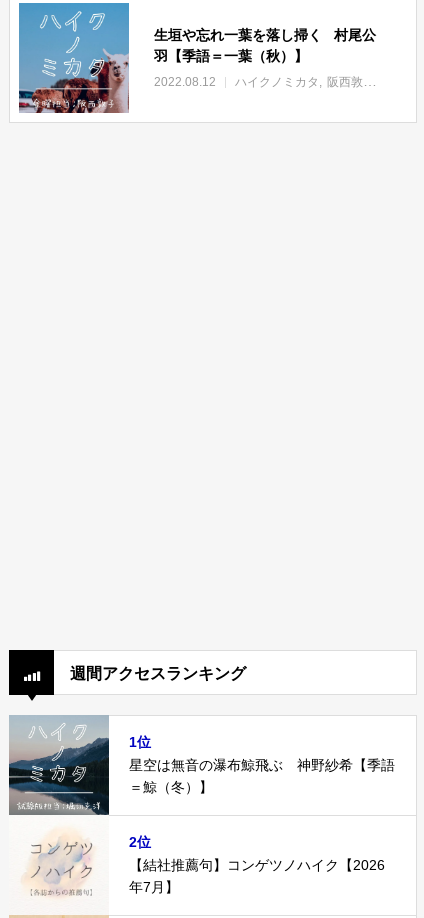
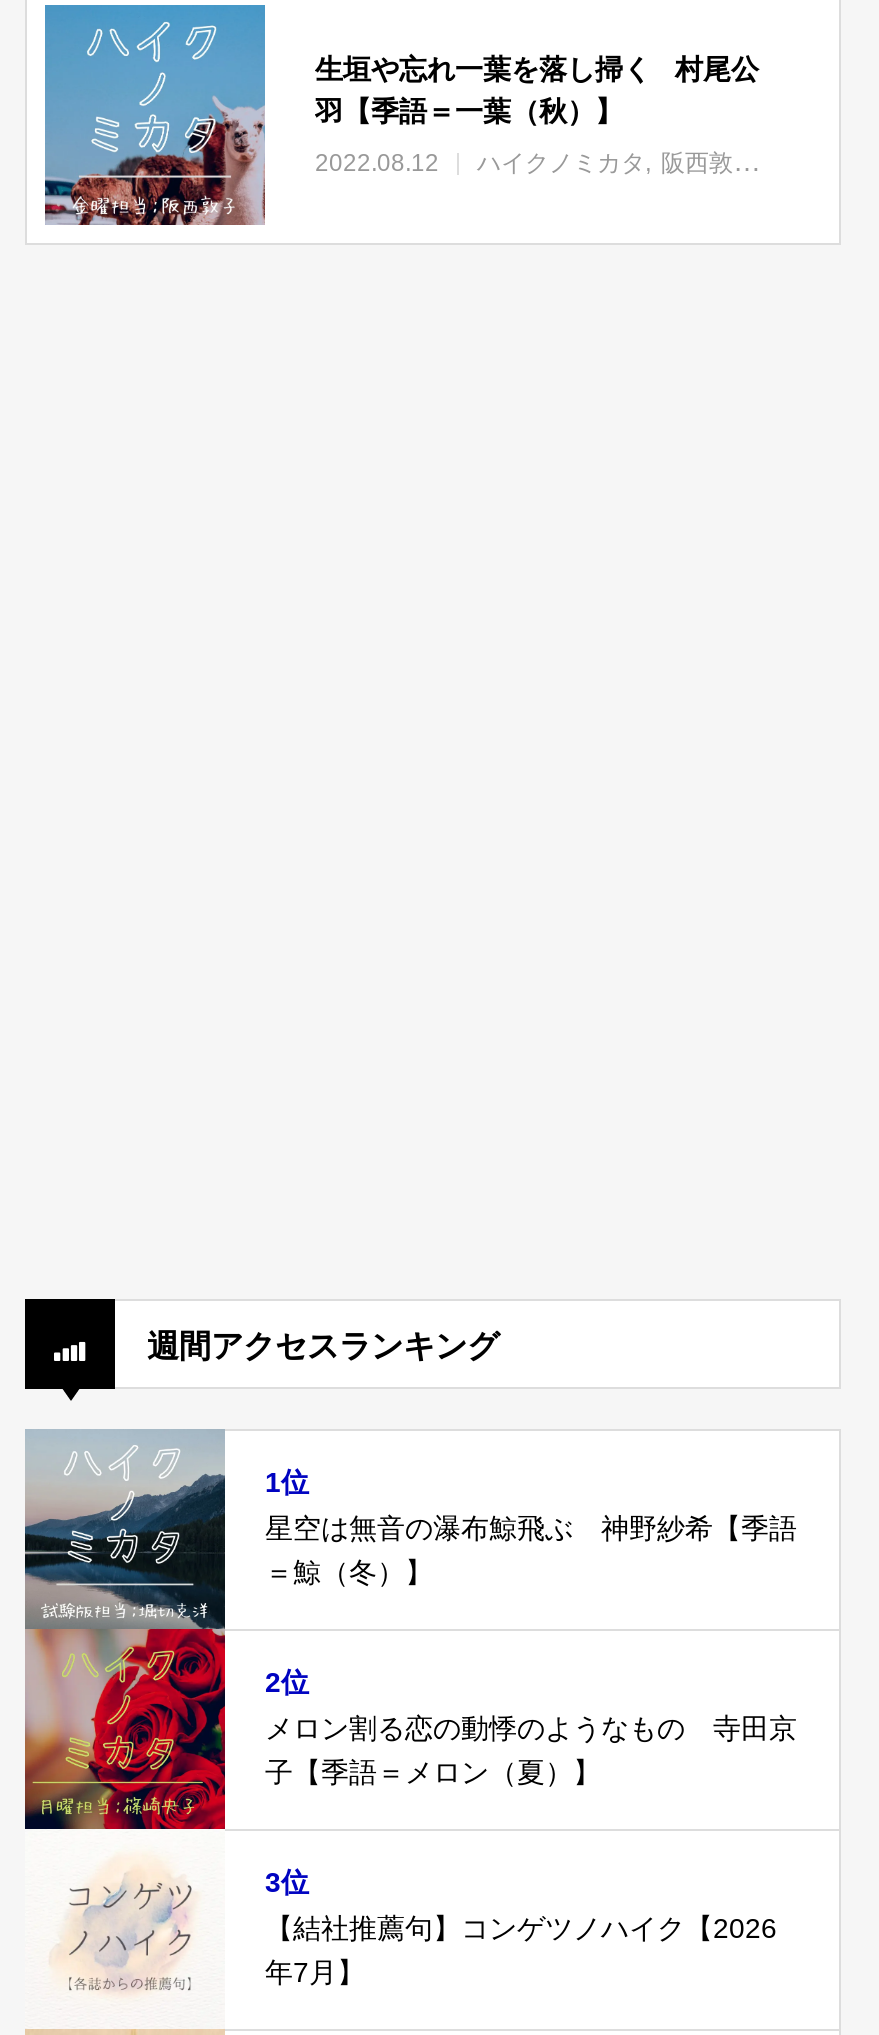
+ [image]
+ メロン割る恋の動悸のようなもの 寺田京
+ 子【季語＝メロン（夏）】
+ 3位
